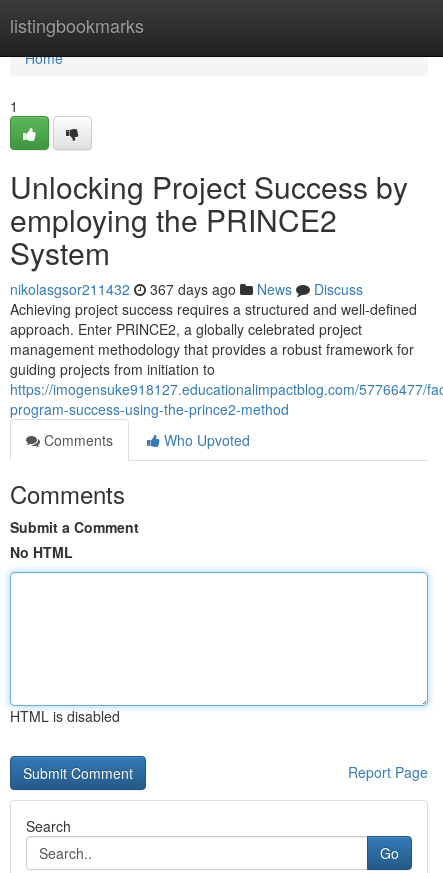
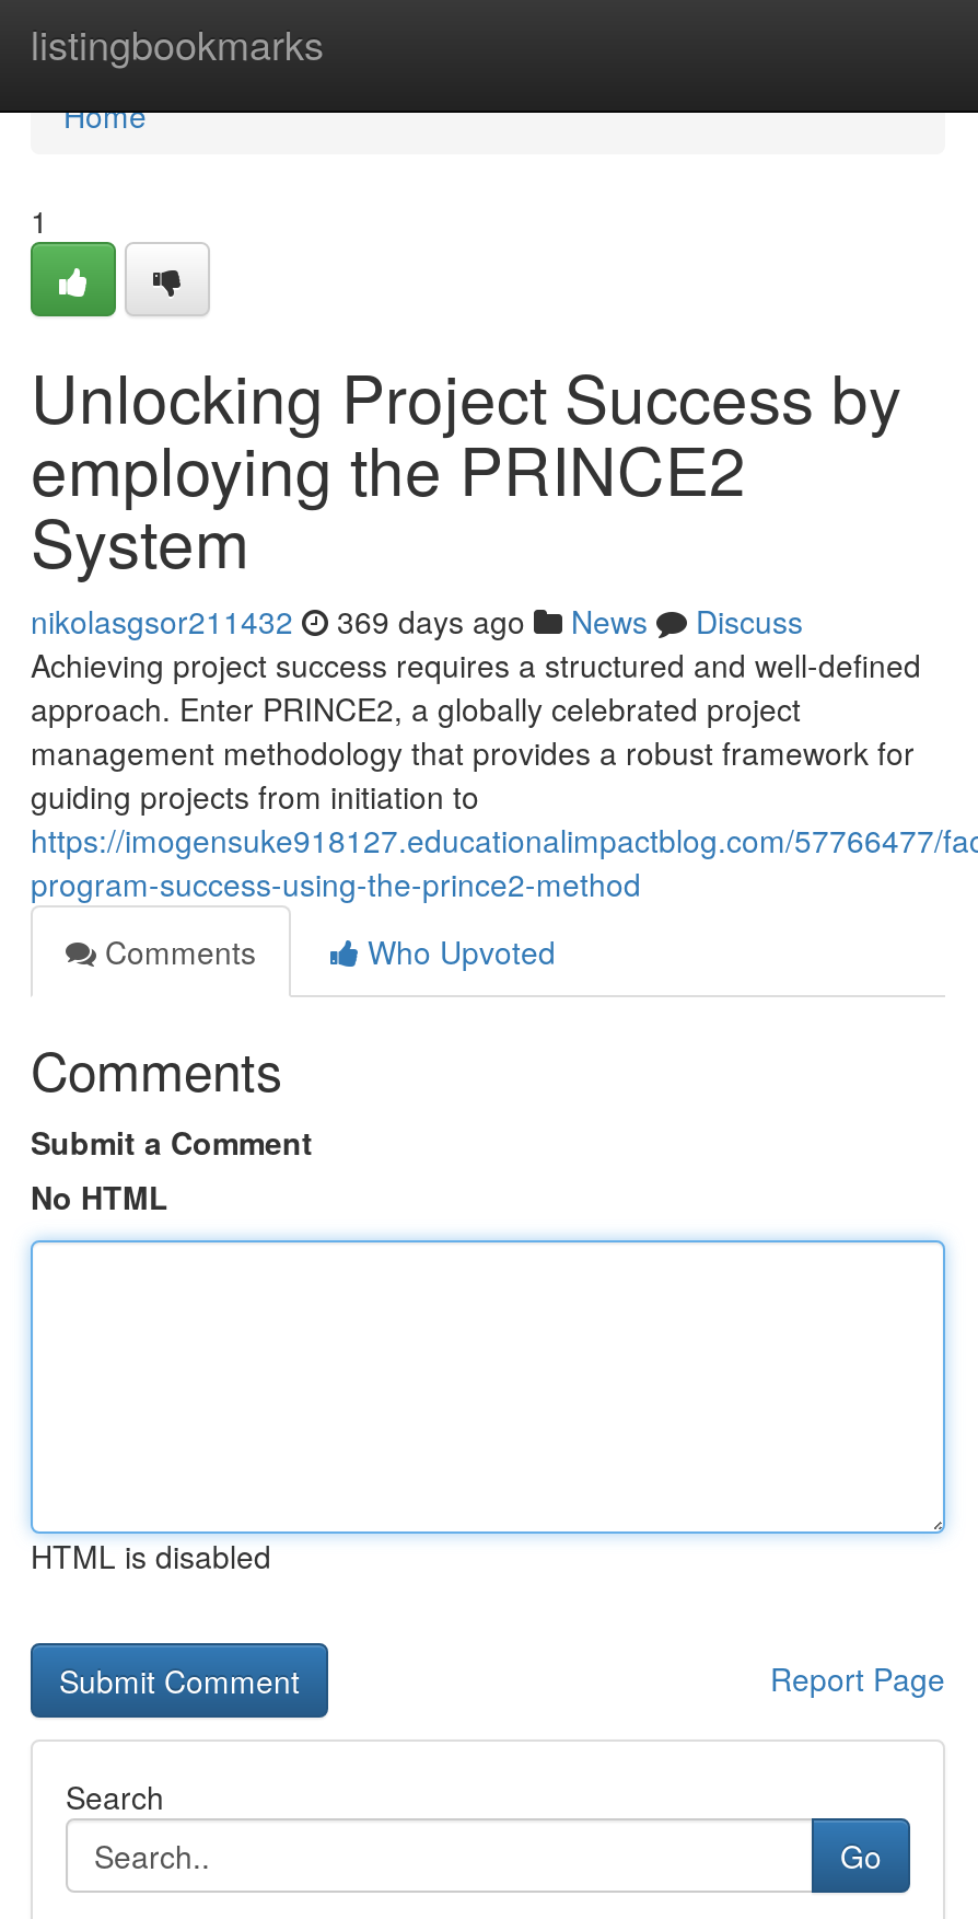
- nikolasgsor211432 367 days ago News Discuss
+ nikolasgsor211432 369 days ago News Discuss
